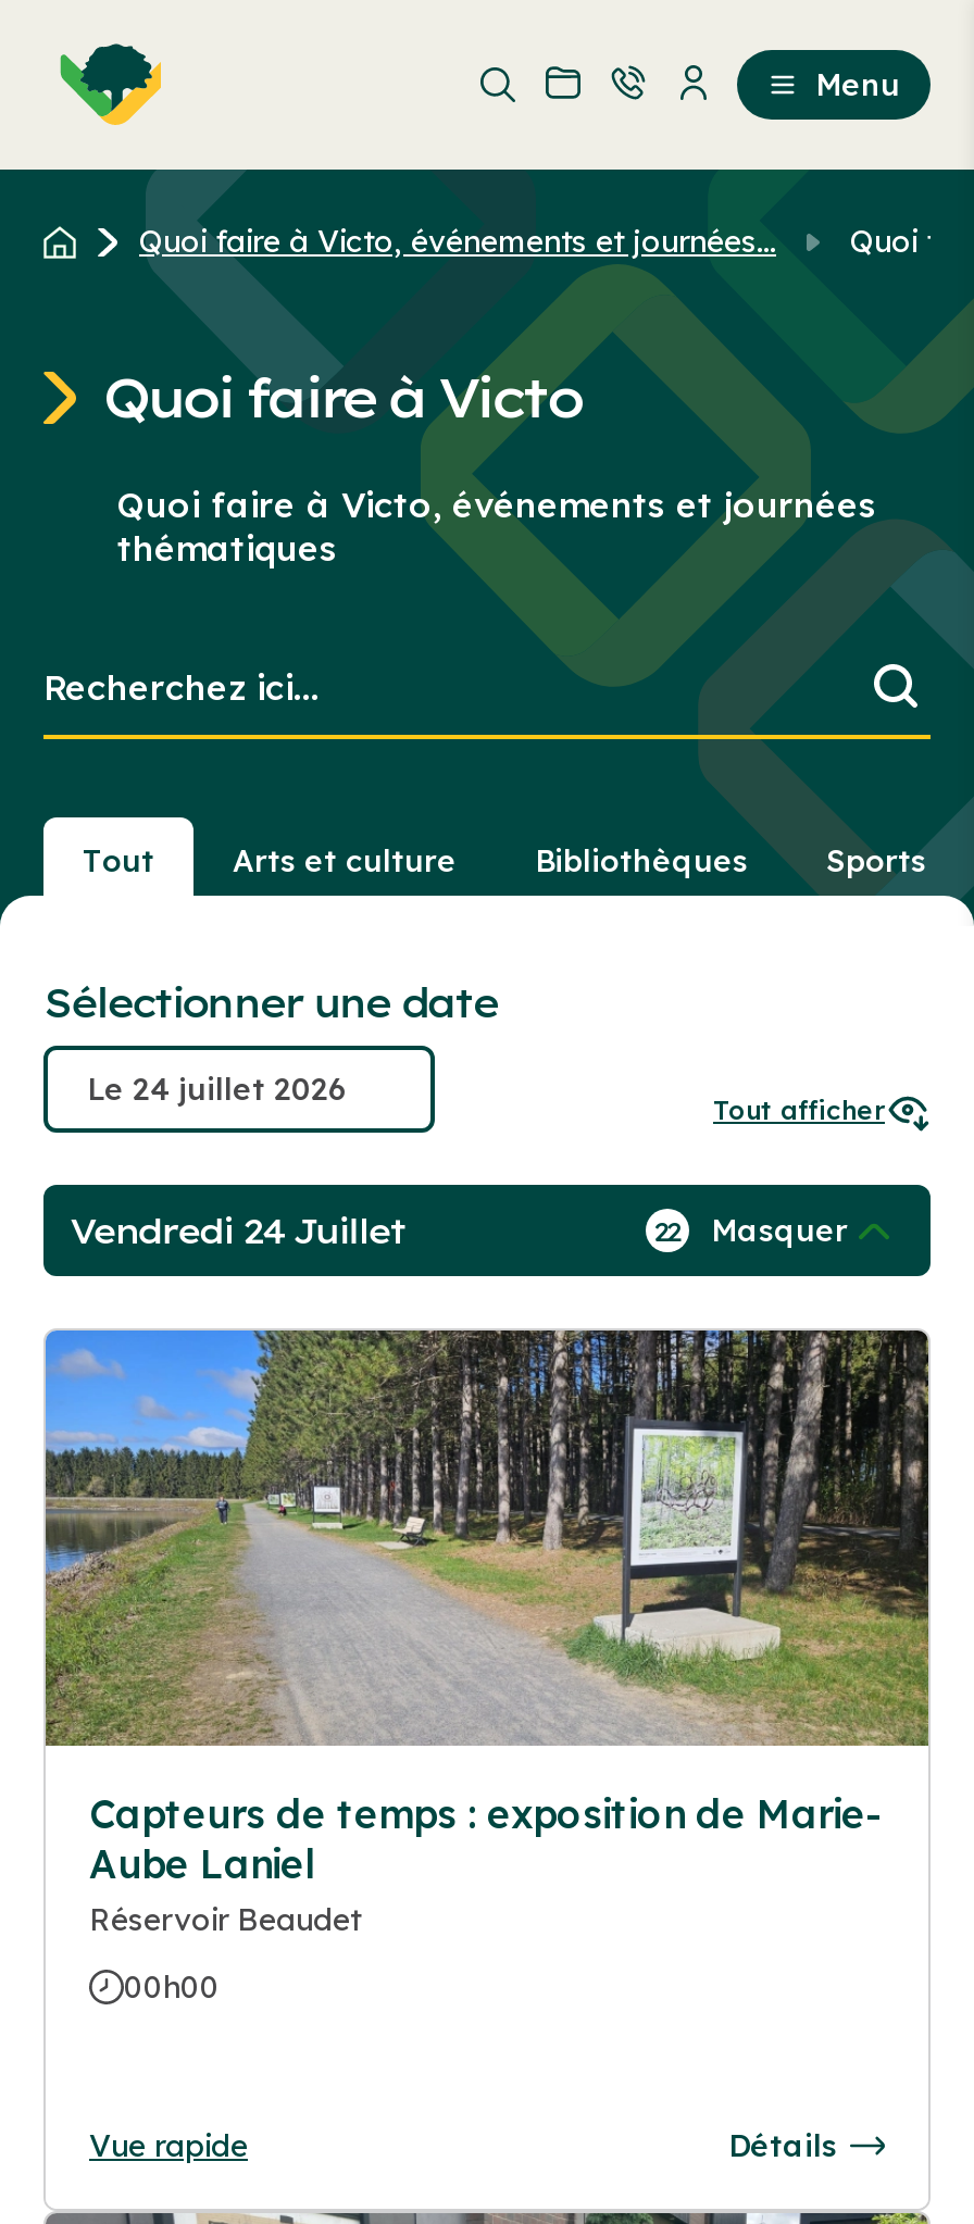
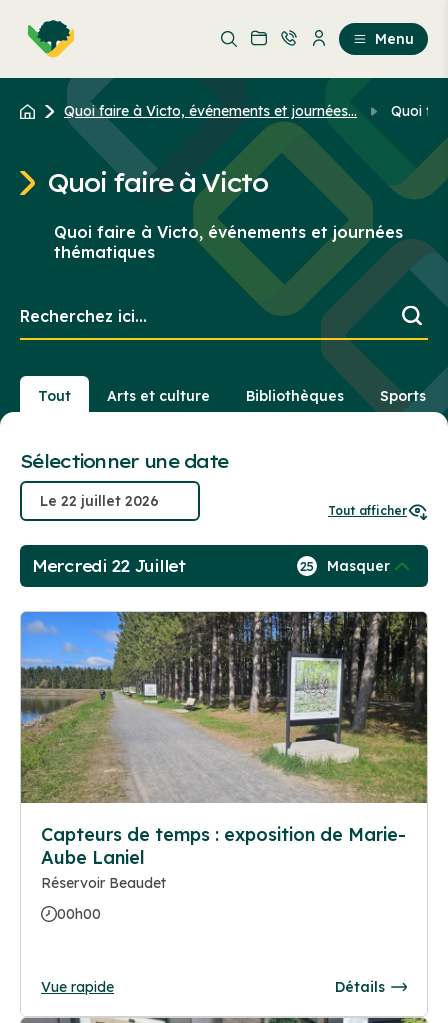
- Vendredi 24 Juillet
+ Mercredi 22 Juillet

- 22 Masquer
+ 25 Masquer
